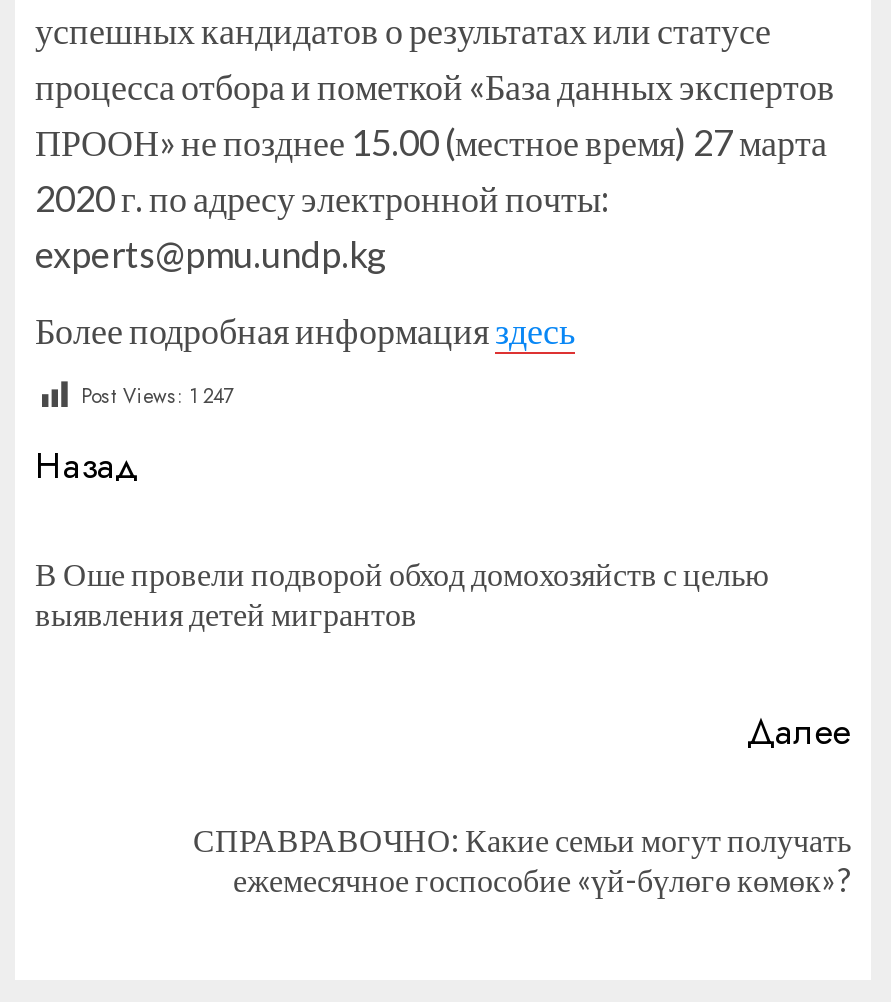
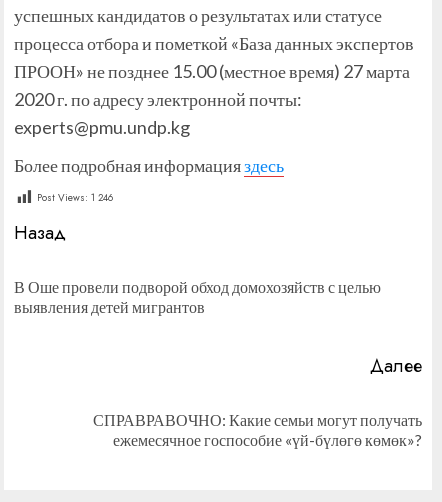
- Post Views: 1 247
+ Post Views: 1 246
